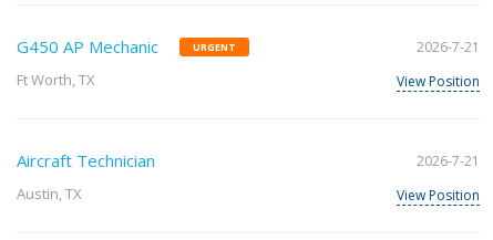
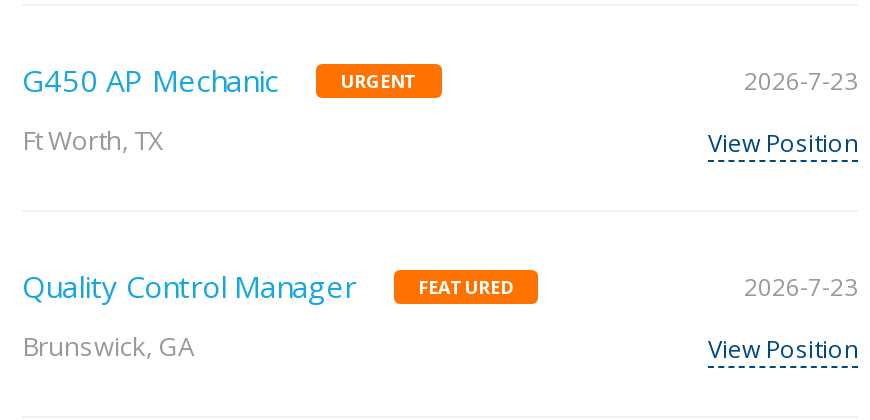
- 2026-7-21
+ 2026-7-23

- Aircraft Technician
+ Quality Control Manager
+ FEATURED

- 2026-7-21
+ 2026-7-23

- Austin, TX
+ Brunswick, GA
